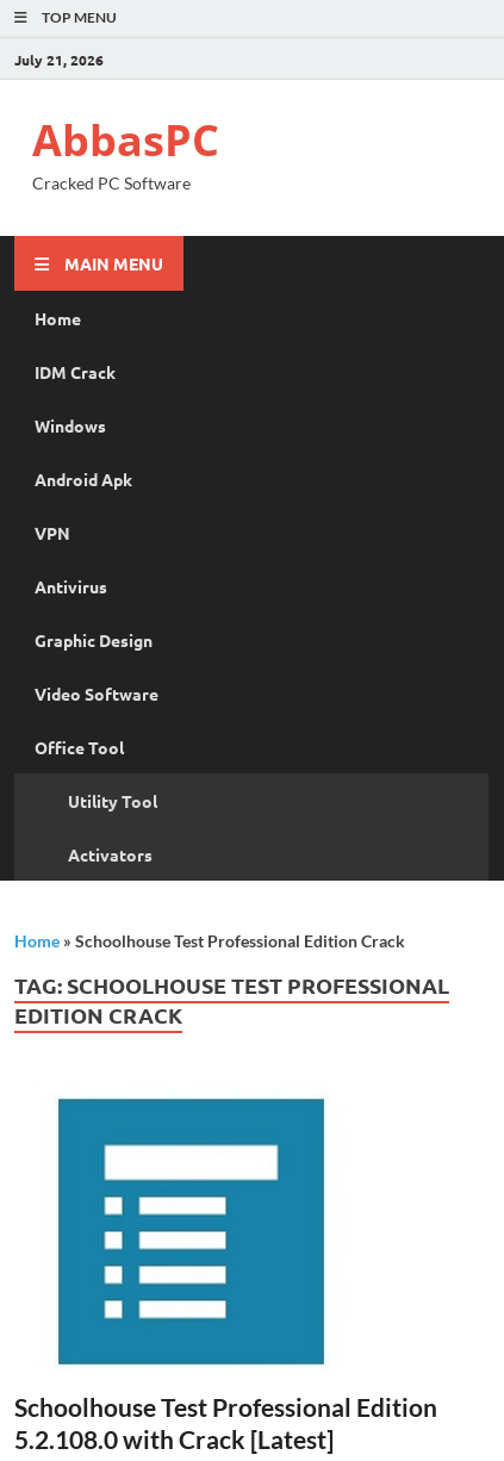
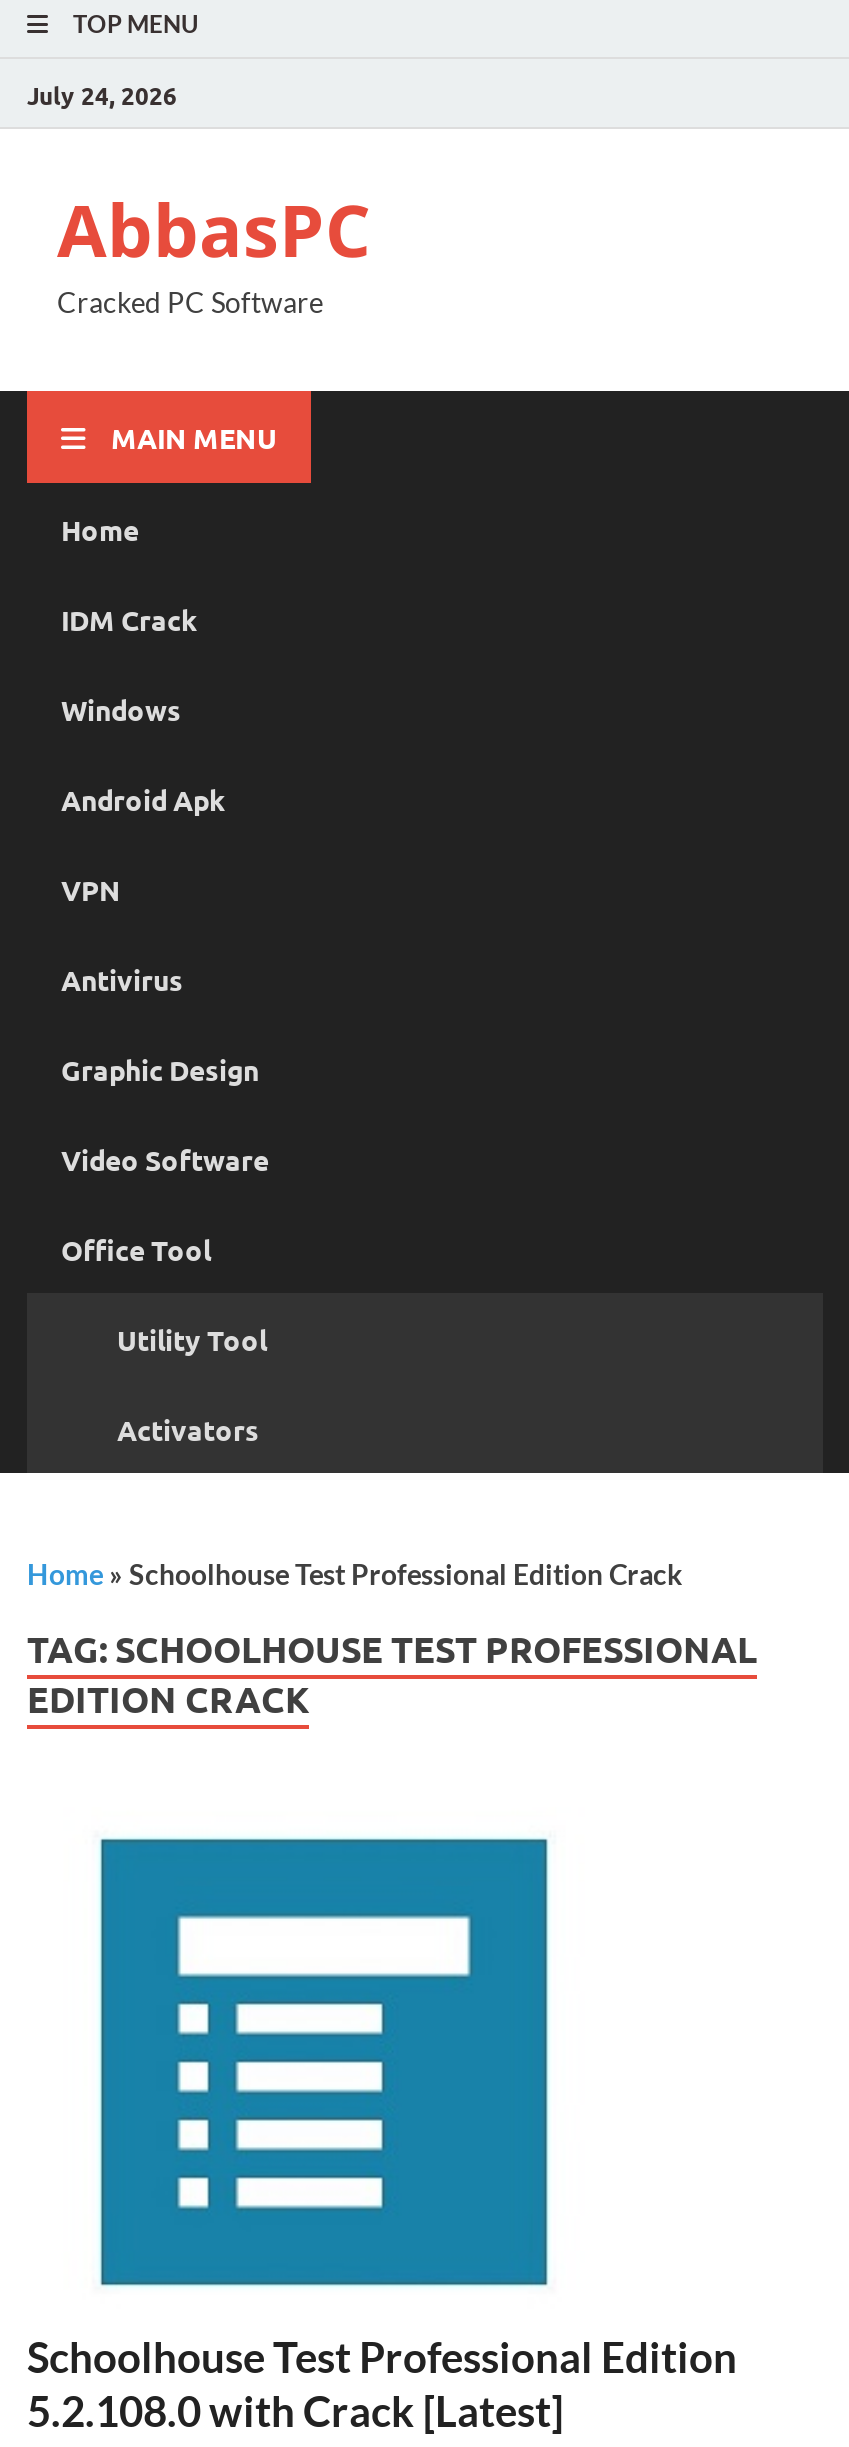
- July 21, 2026
+ July 24, 2026
